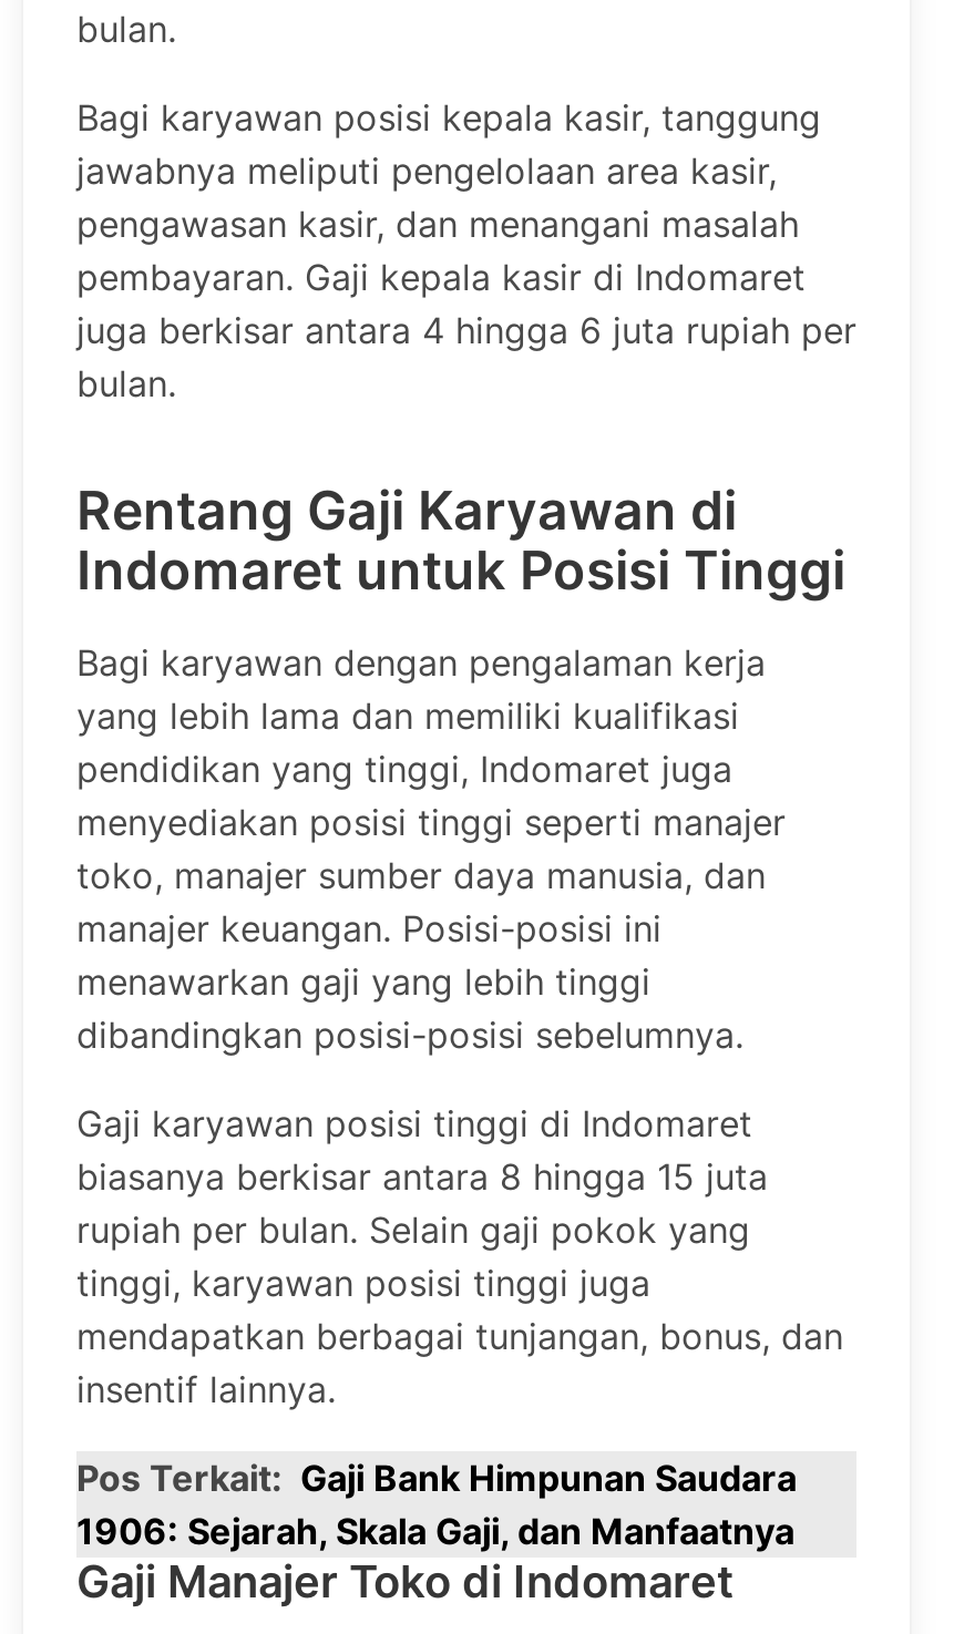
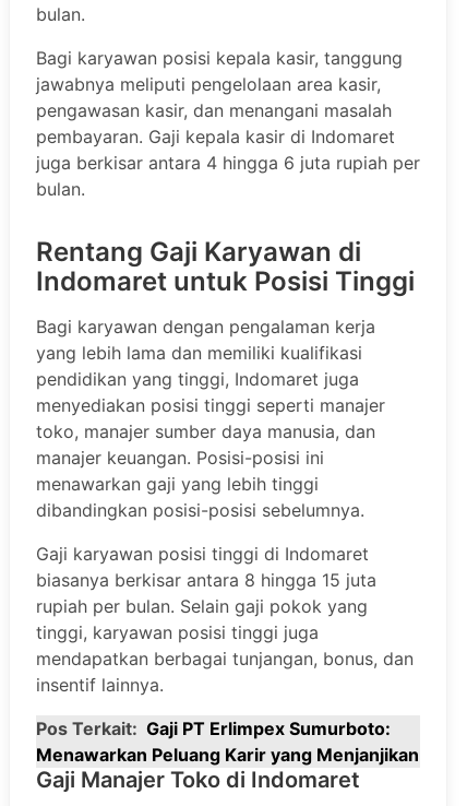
- Pos Terkait: Gaji Bank Himpunan Saudara
- 1906: Sejarah, Skala Gaji, dan Manfaatnya
+ Pos Terkait: Gaji PT Erlimpex Sumurboto:
+ Menawarkan Peluang Karir yang Menjanjikan
